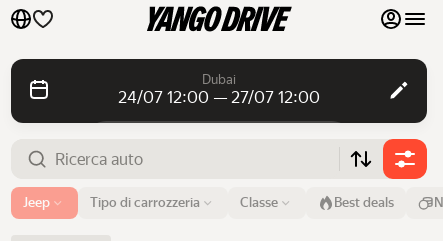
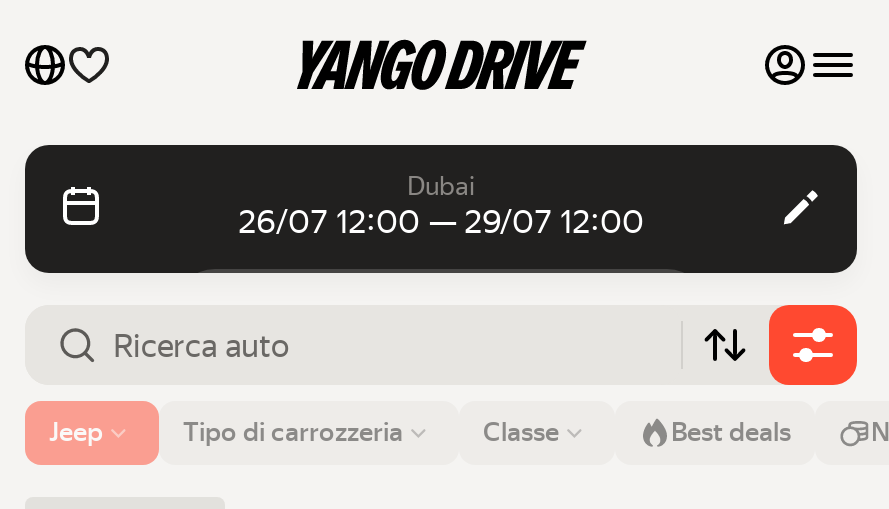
- 24/07 12:00 — 27/07 12:00
+ 26/07 12:00 — 29/07 12:00
